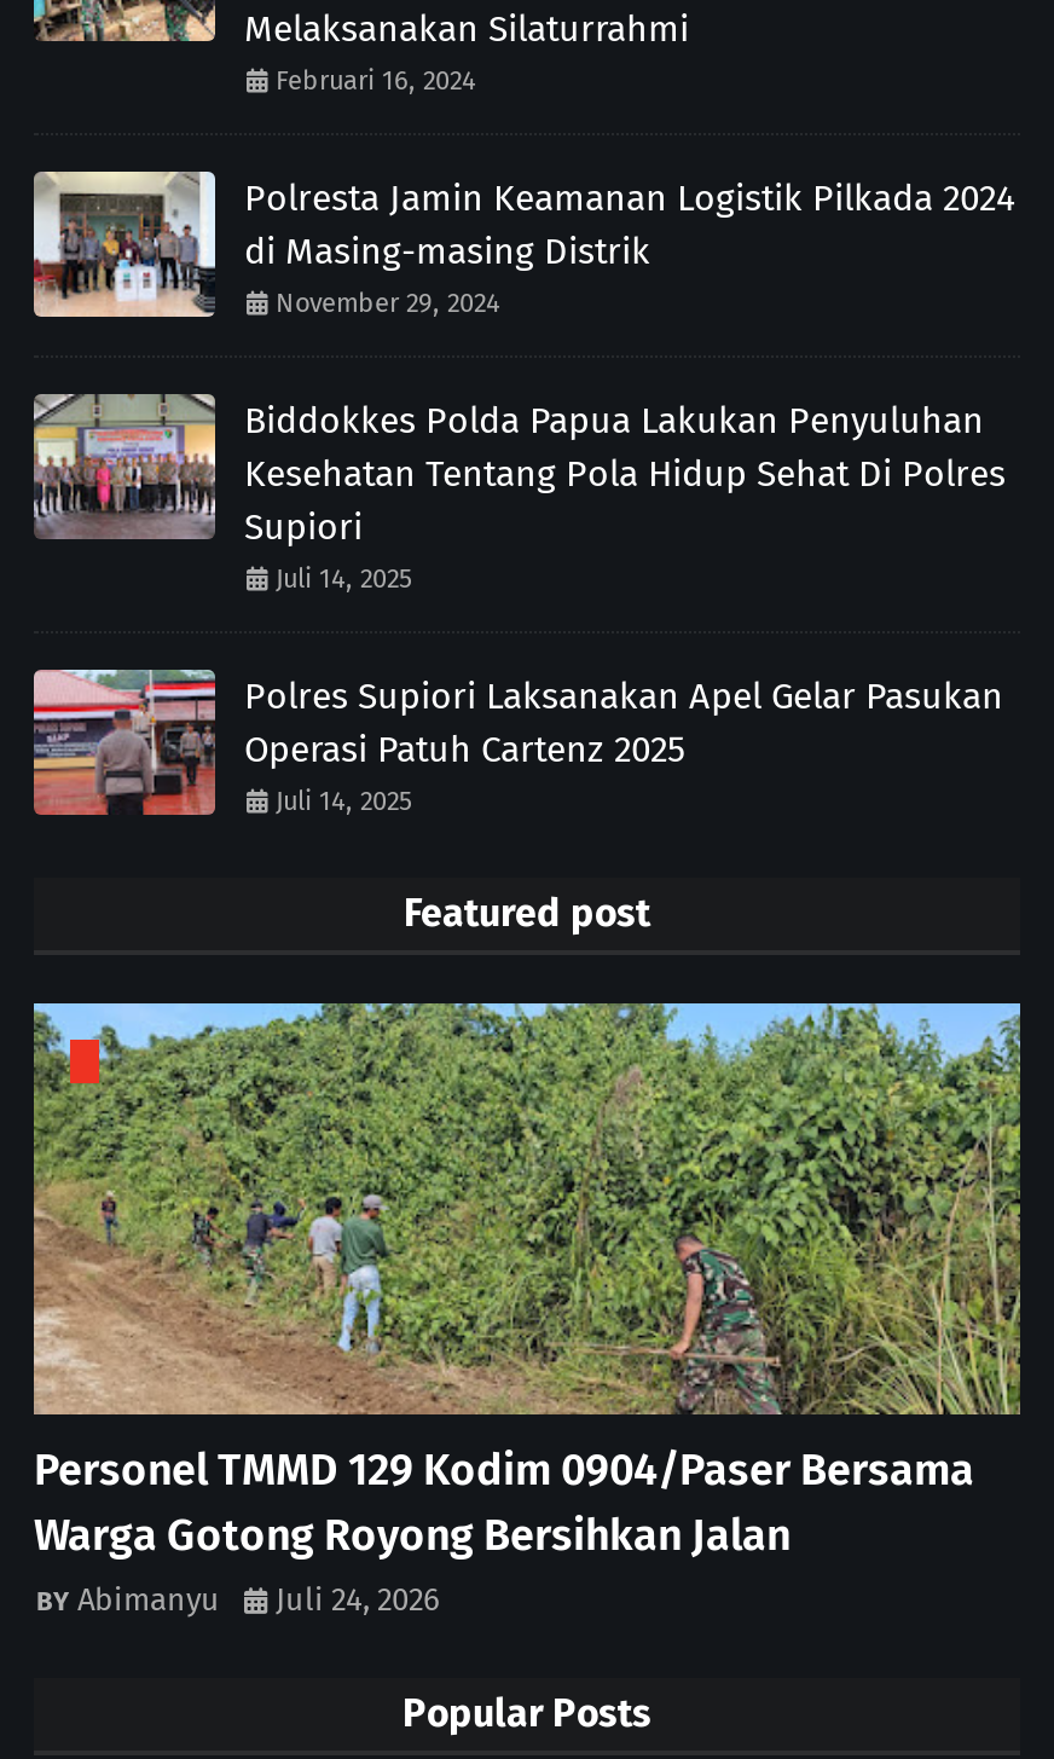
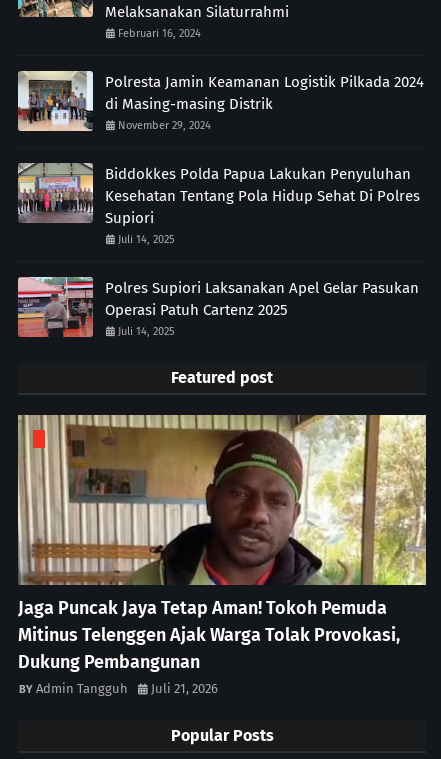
- [image]
- Personel TMMD 129 Kodim 0904/Paser Bersama
- Warga Gotong Royong Bersihkan Jalan
- Abimanyu
- Juli 24, 2026
+ [image]
+ Jaga Puncak Jaya Tetap Aman! Tokoh Pemuda
+ Mitinus Telenggen Ajak Warga Tolak Provokasi,
+ Dukung Pembangunan
+ Admin Tangguh
+ Juli 21, 2026
